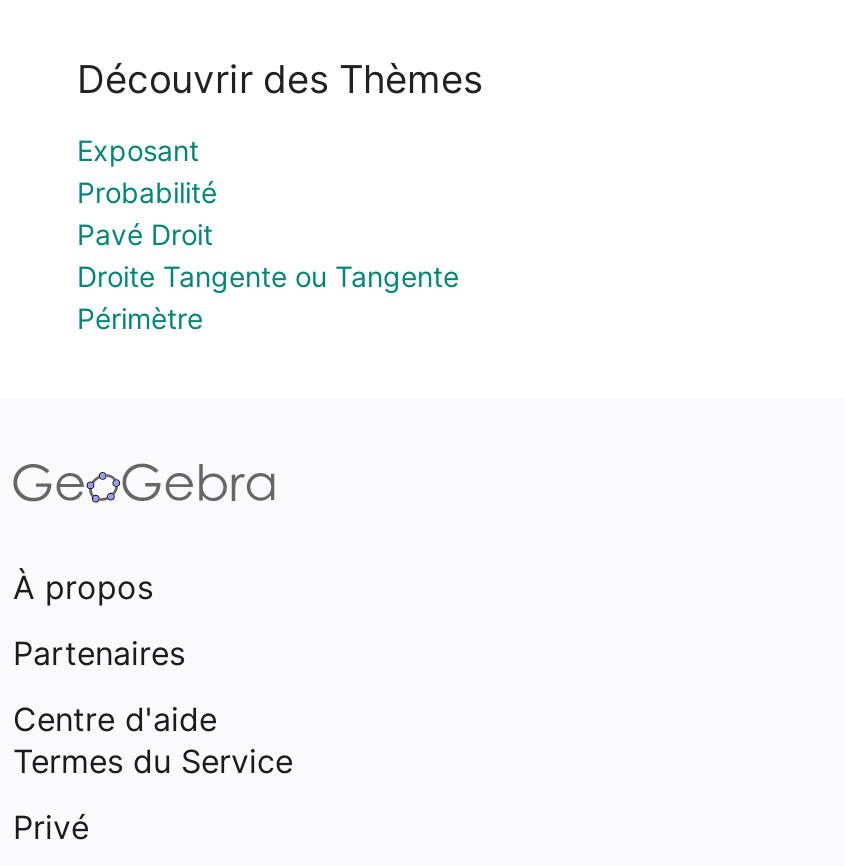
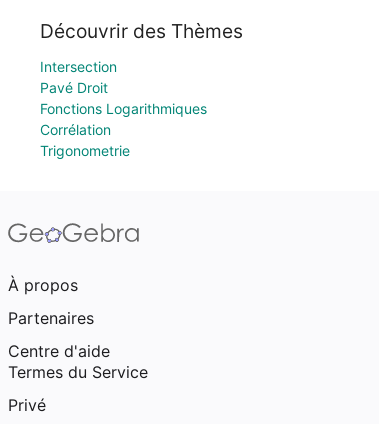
- Exposant
- Probabilité
+ Intersection

moved up: Pavé Droit

- Droite Tangente ou Tangente
- Périmètre
+ Fonctions Logarithmiques
+ Corrélation
+ Trigonometrie
